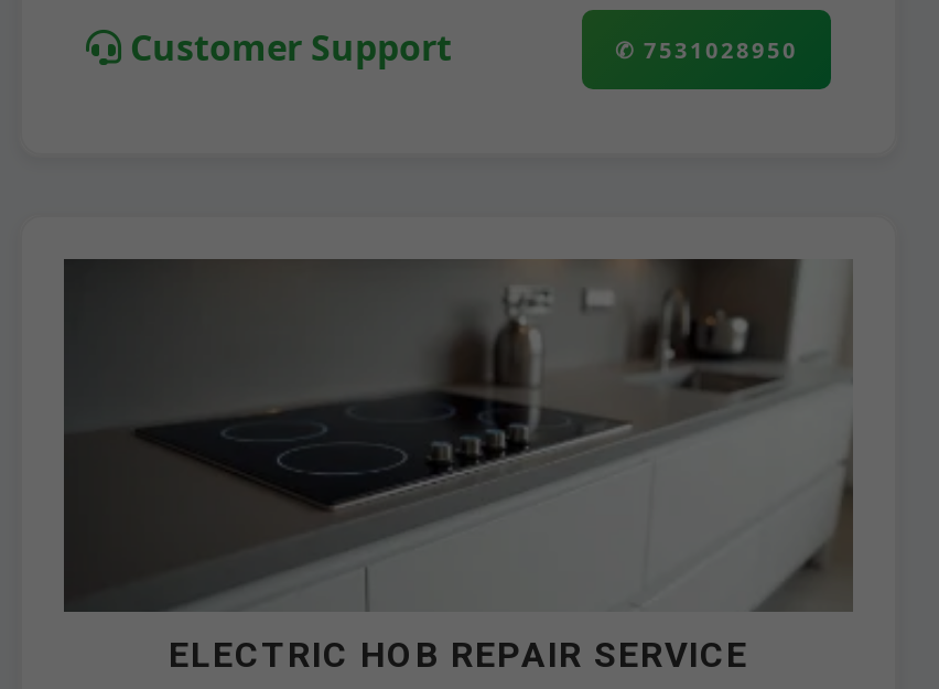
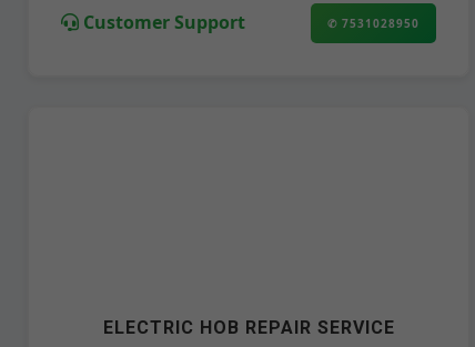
- [image]
